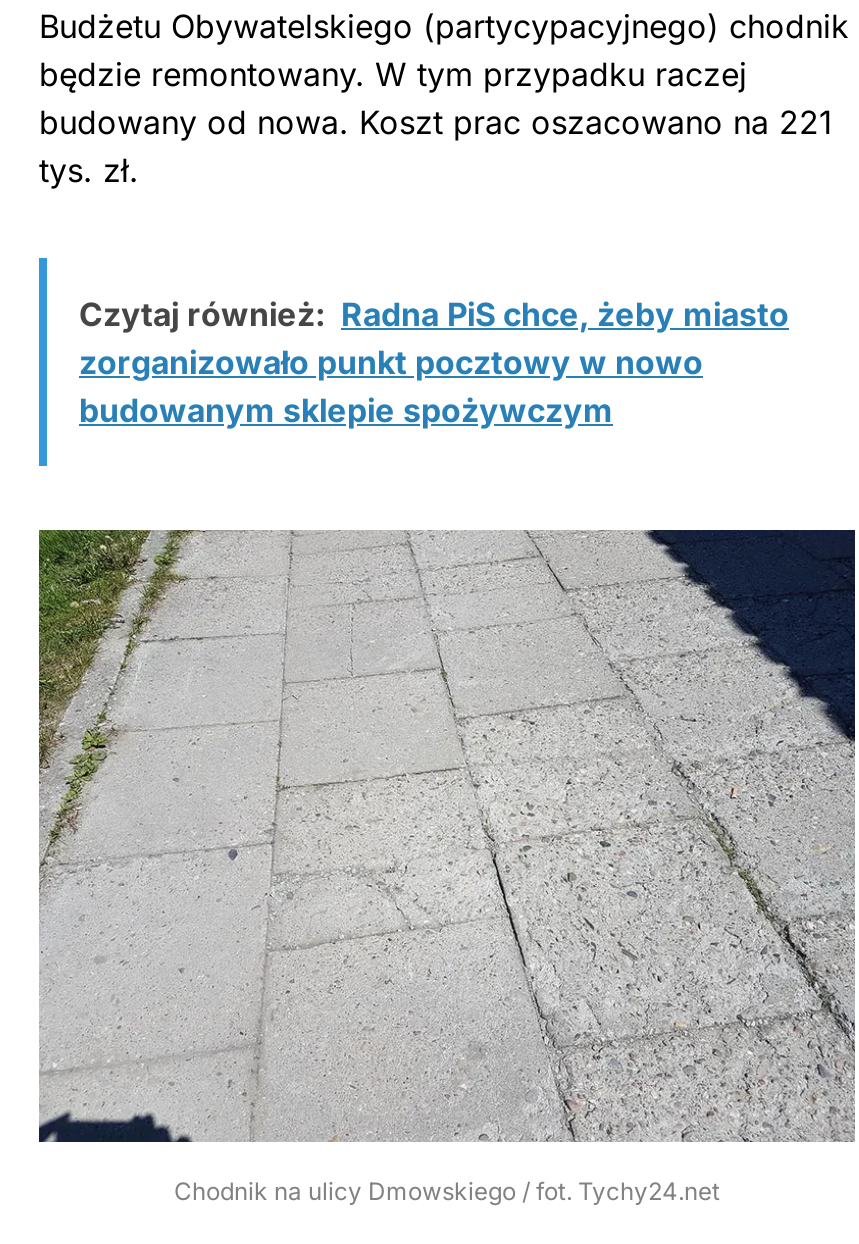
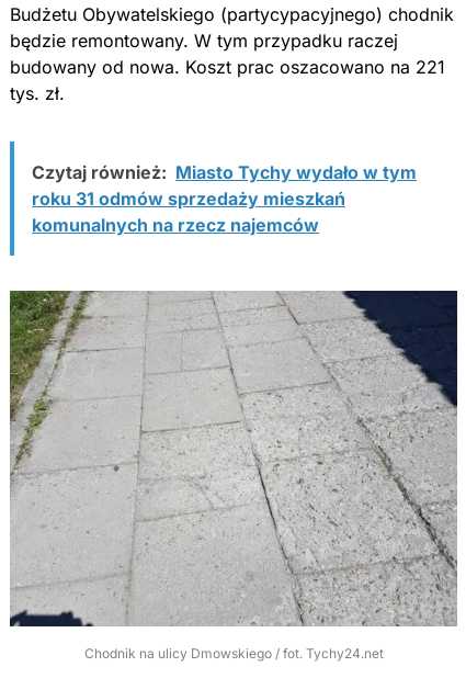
- Czytaj również: Radna PiS chce, żeby miasto
- zorganizowało punkt pocztowy w nowo
- budowanym sklepie spożywczym
+ Czytaj również: Miasto Tychy wydało w tym
+ roku 31 odmów sprzedaży mieszkań
+ komunalnych na rzecz najemców
